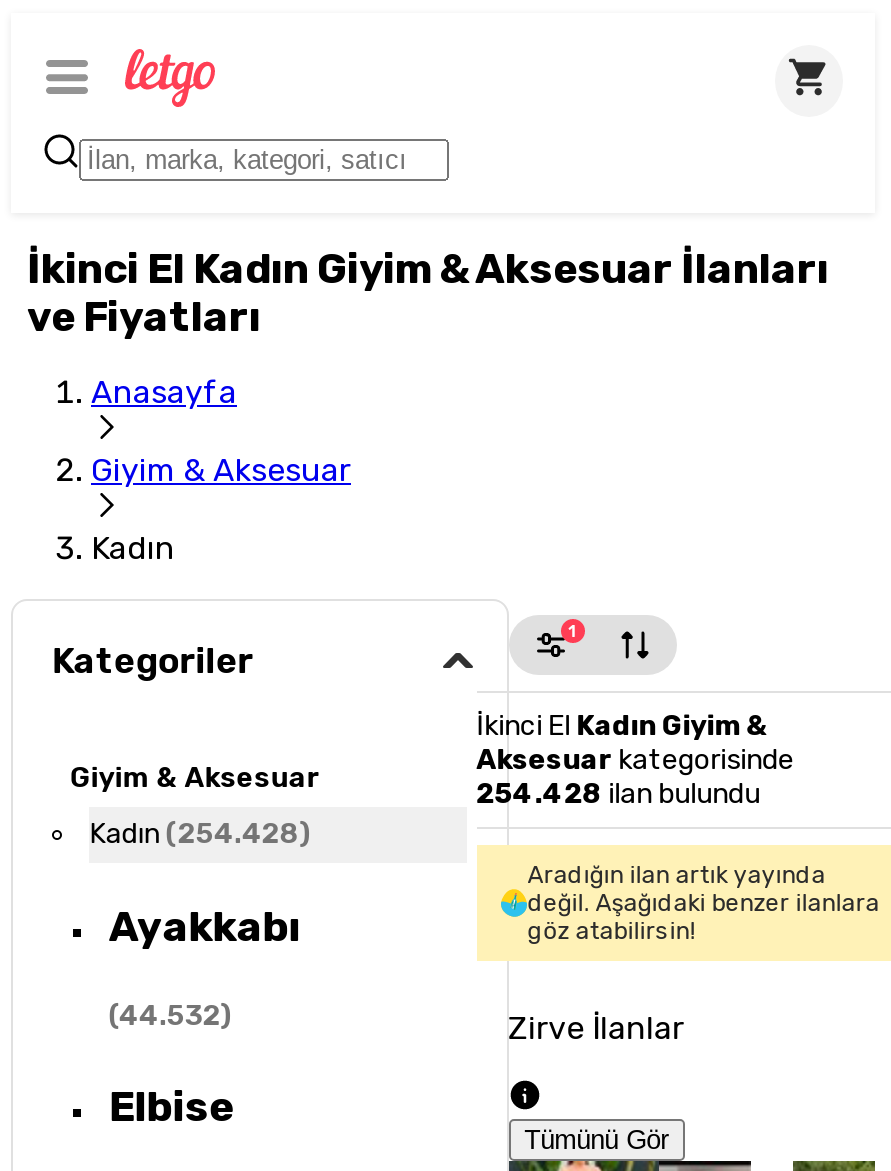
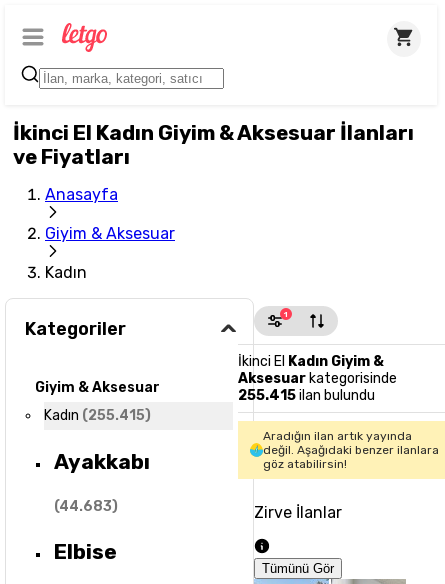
- 254.428 ilan bulundu
+ 255.415 ilan bulundu

- Kadın (254.428)
+ Kadın (255.415)

- (44.532)
+ (44.683)
